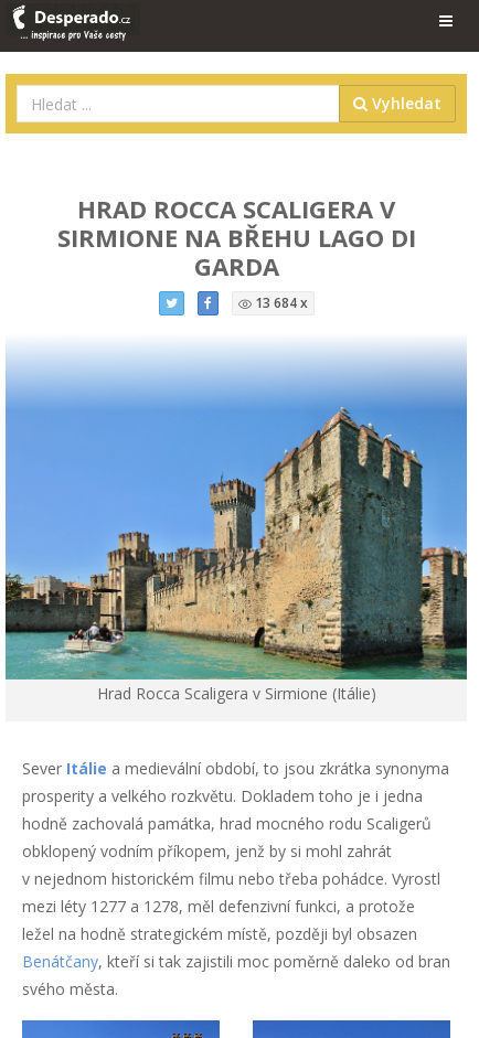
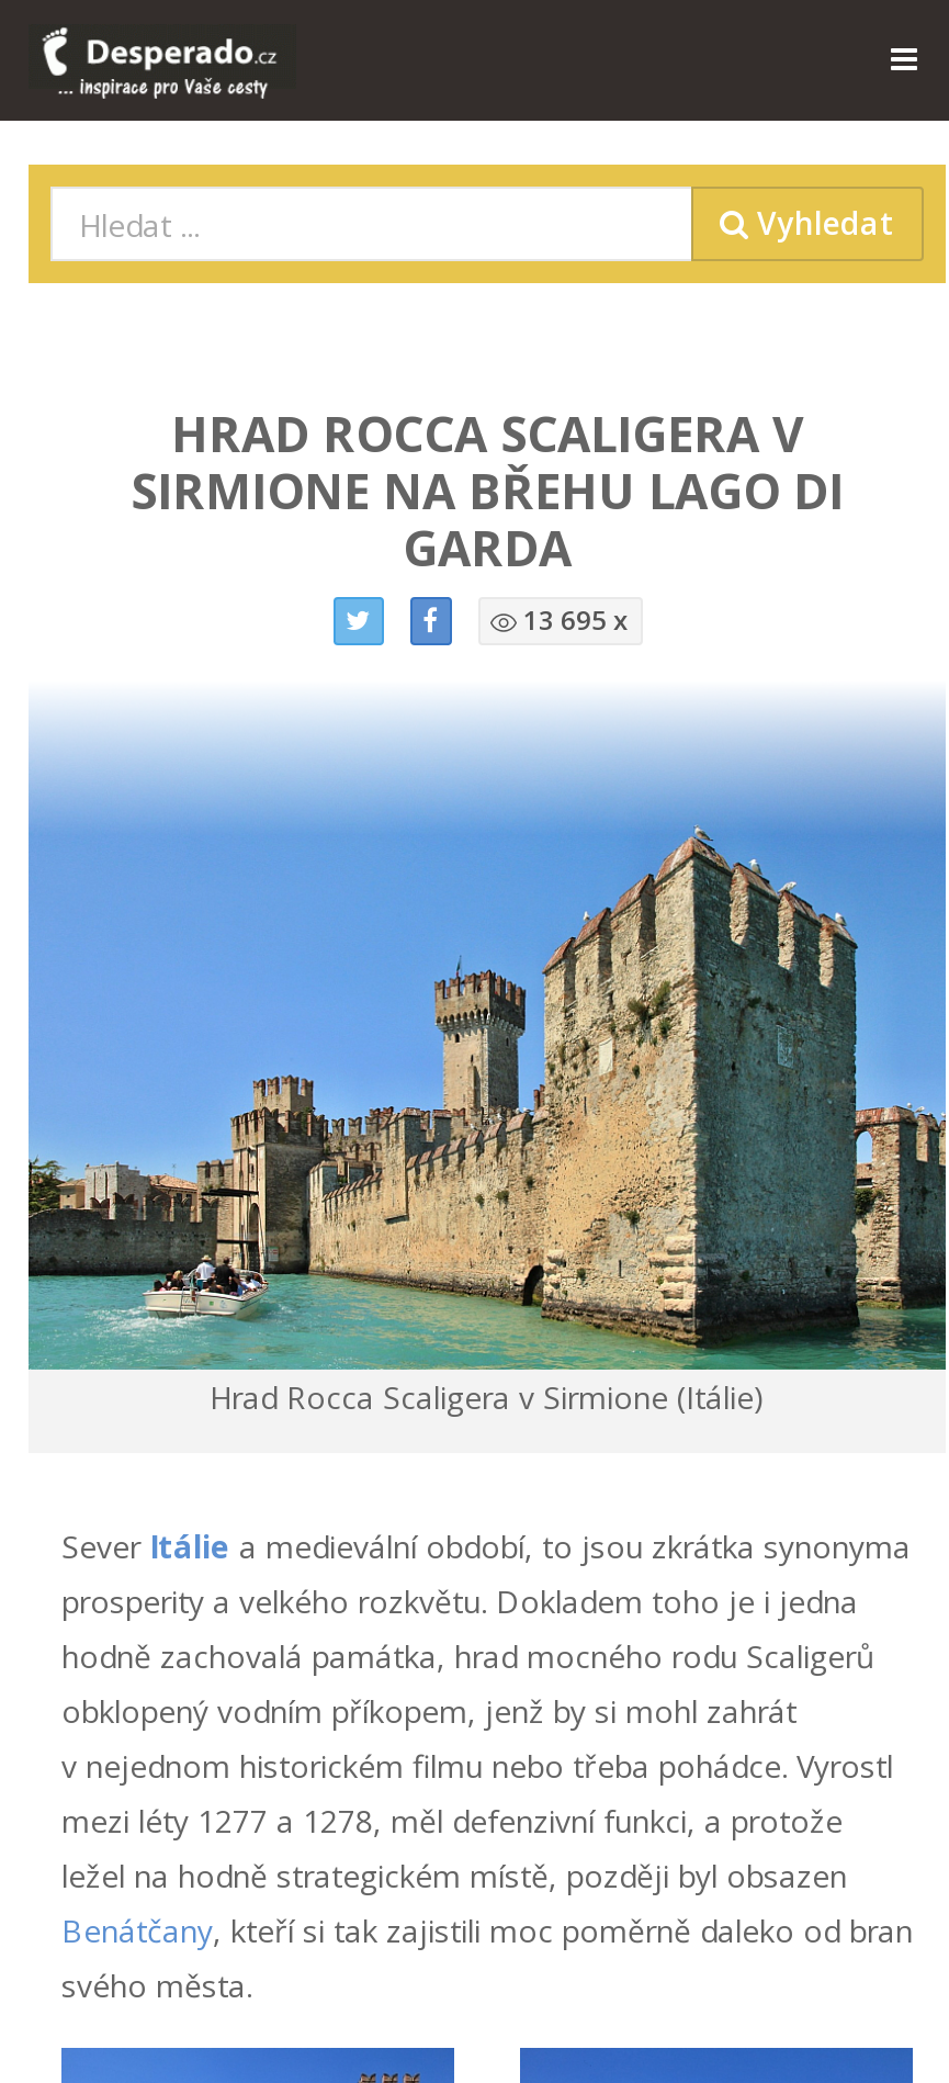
- 13 684 x
+ 13 695 x
